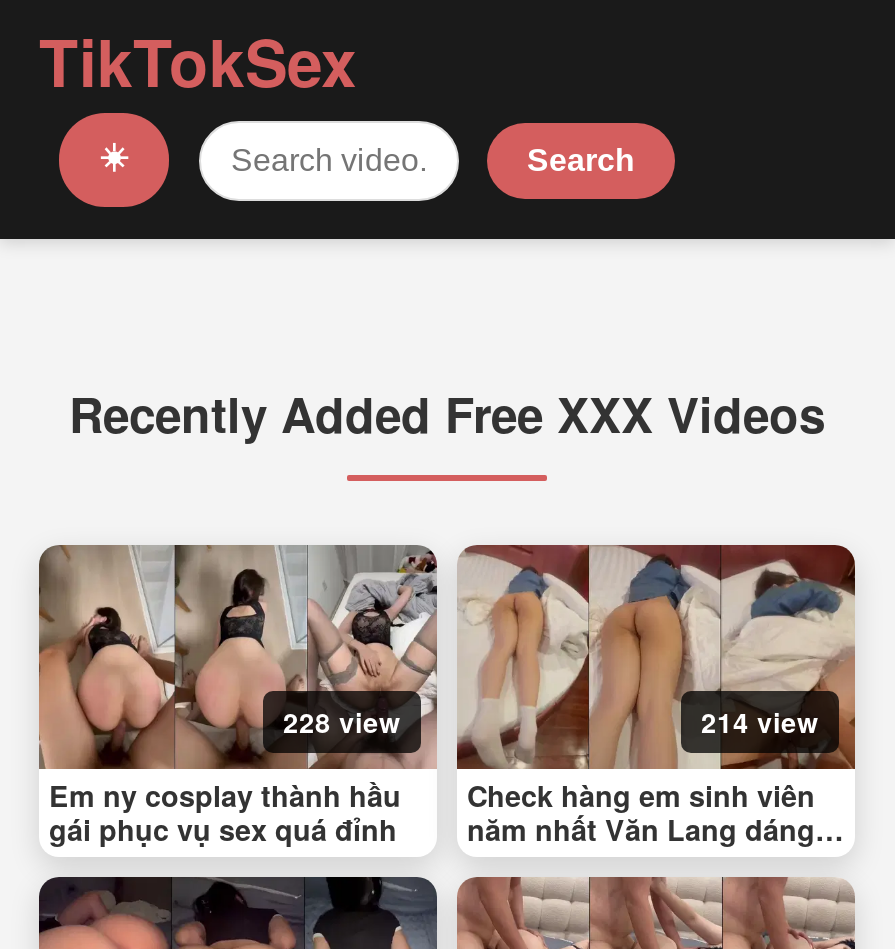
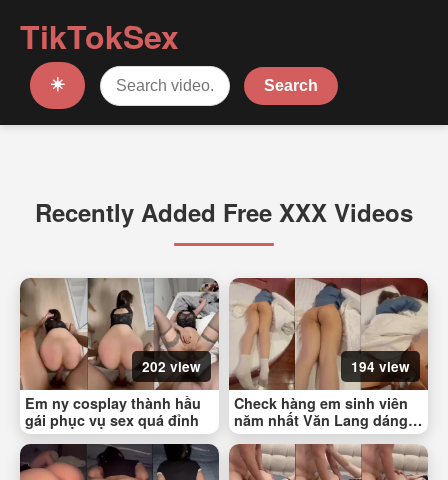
- 228 view
+ 202 view

- 214 view
+ 194 view
